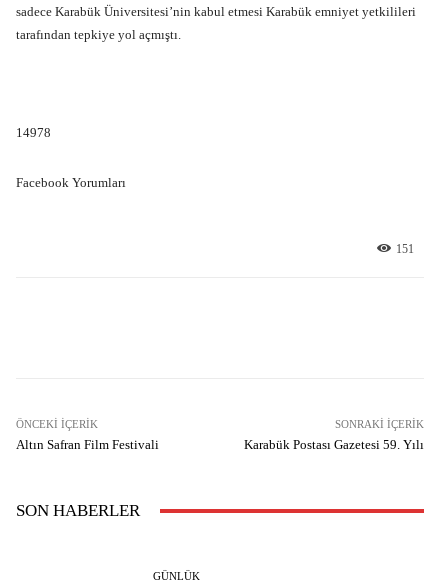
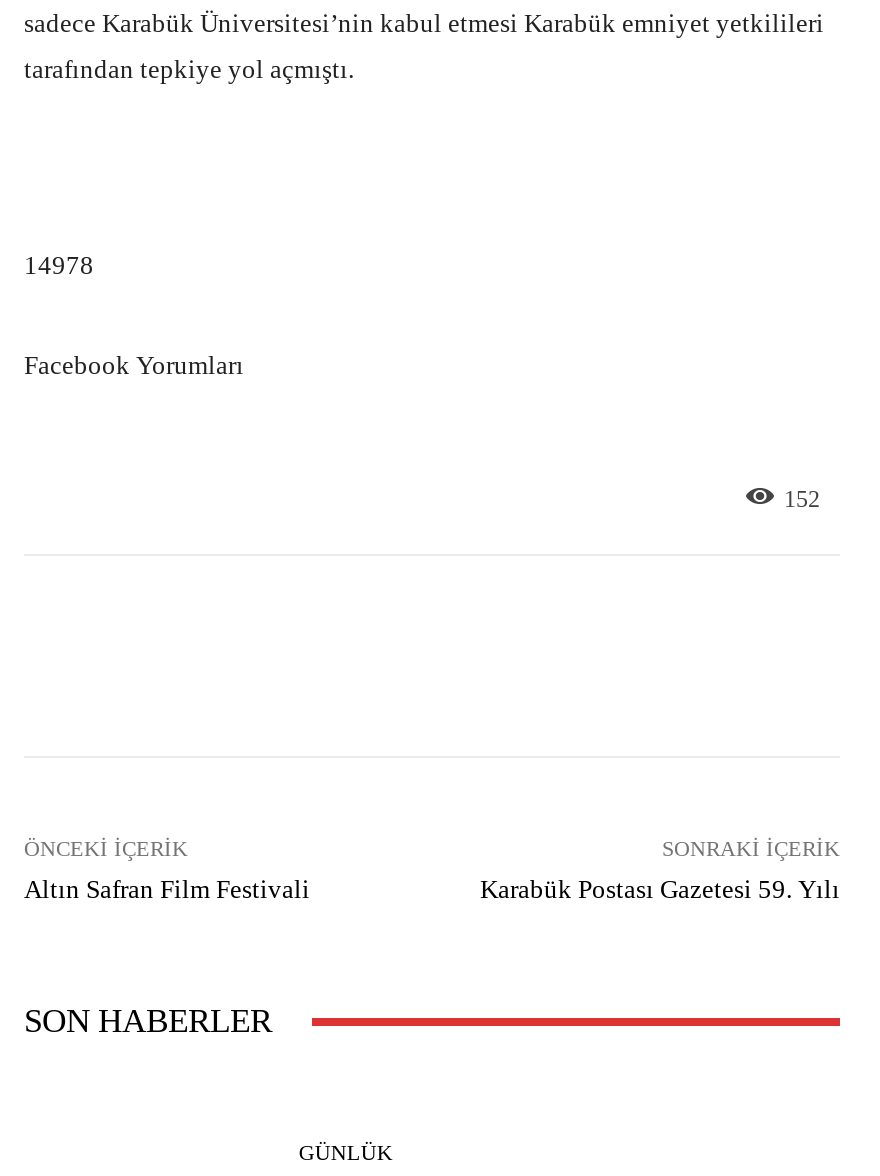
- 151
+ 152
